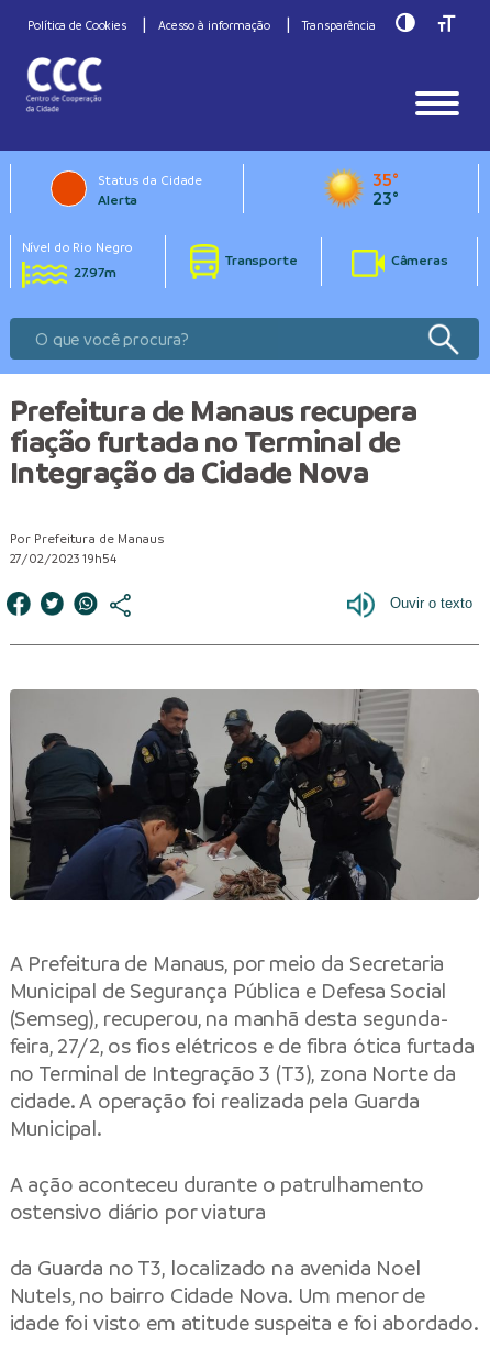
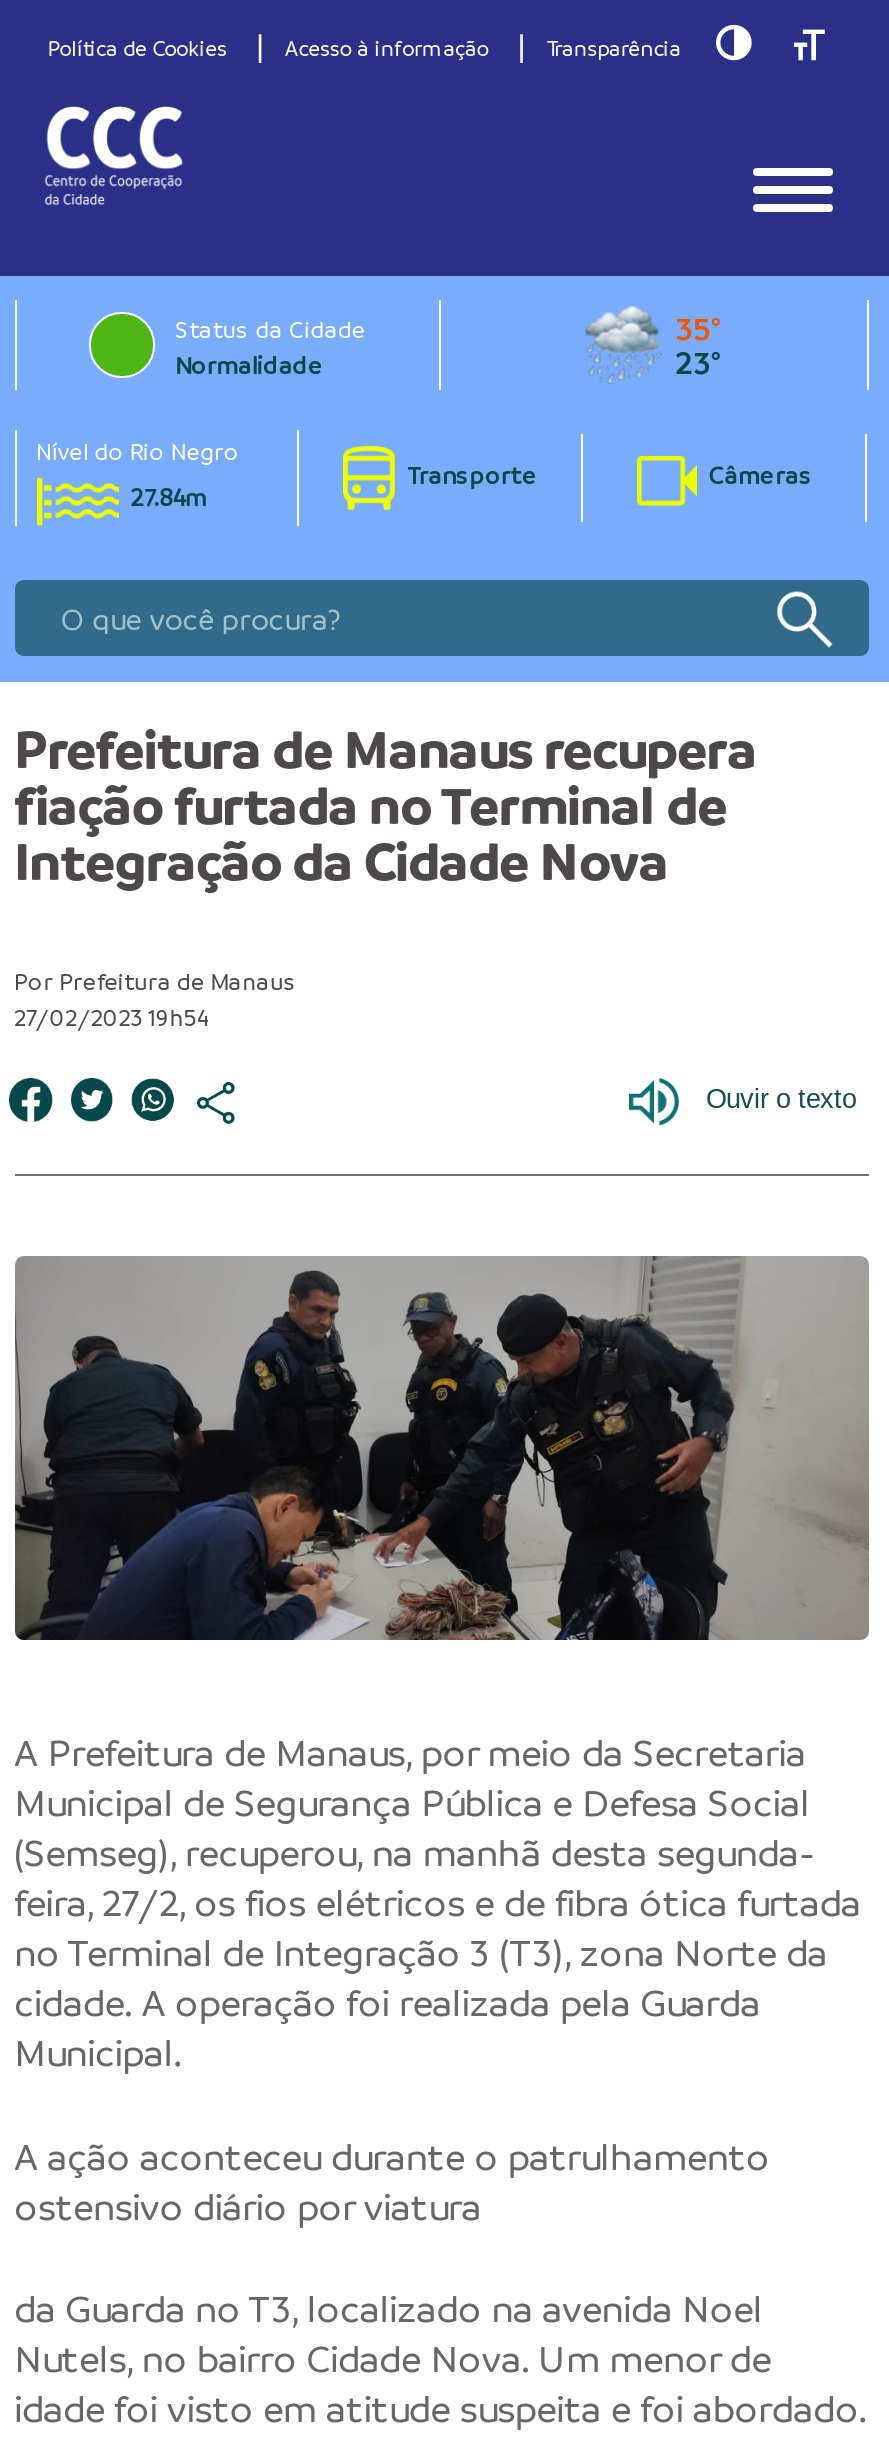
- [image]
- Alerta
+ [image]
+ Normalidade

- [image]
+ [image]

- 27.97m
+ 27.84m
